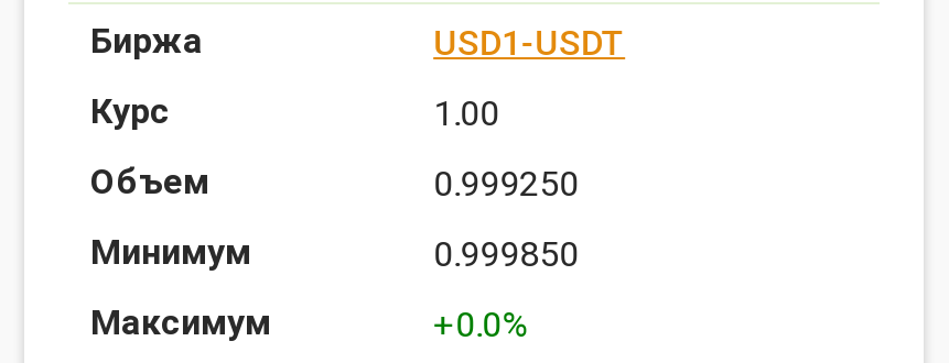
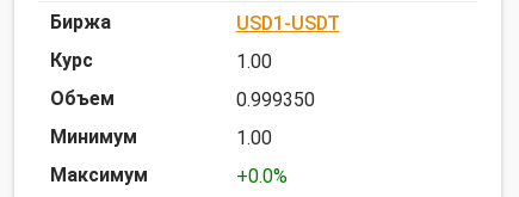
- 0.999250
+ 0.999350

- 0.999850
+ 1.00
